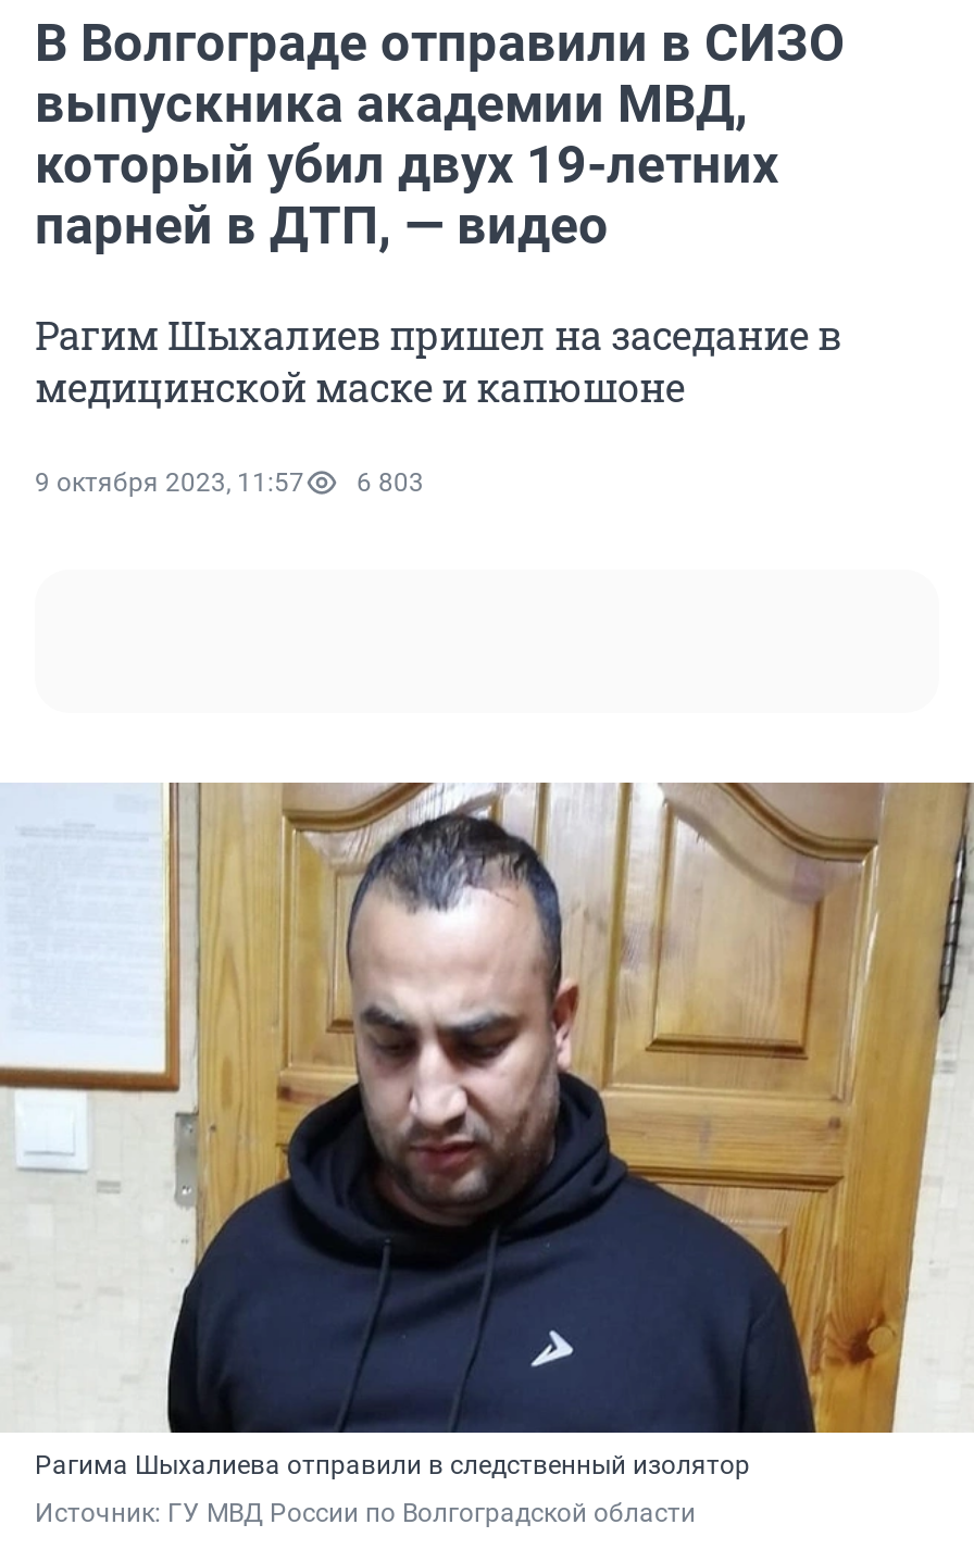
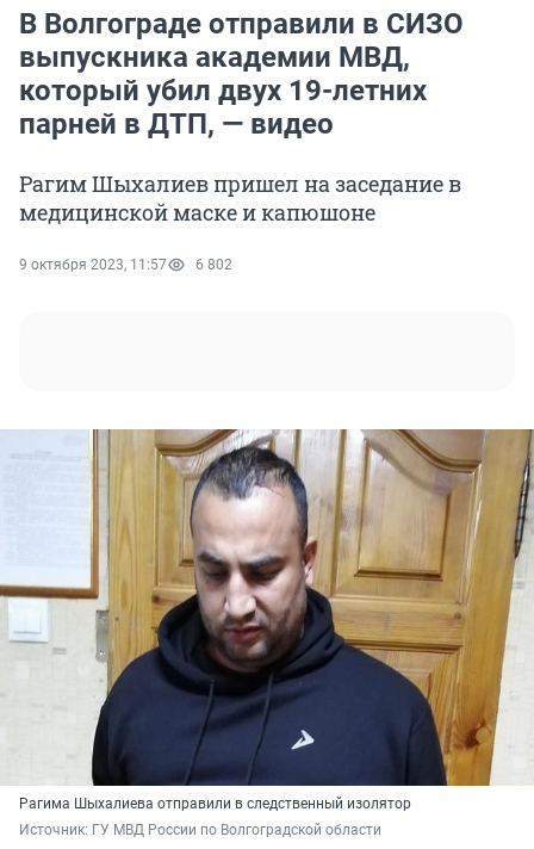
- 9 октября 2023, 11:57 6 803
+ 9 октября 2023, 11:57 6 802
